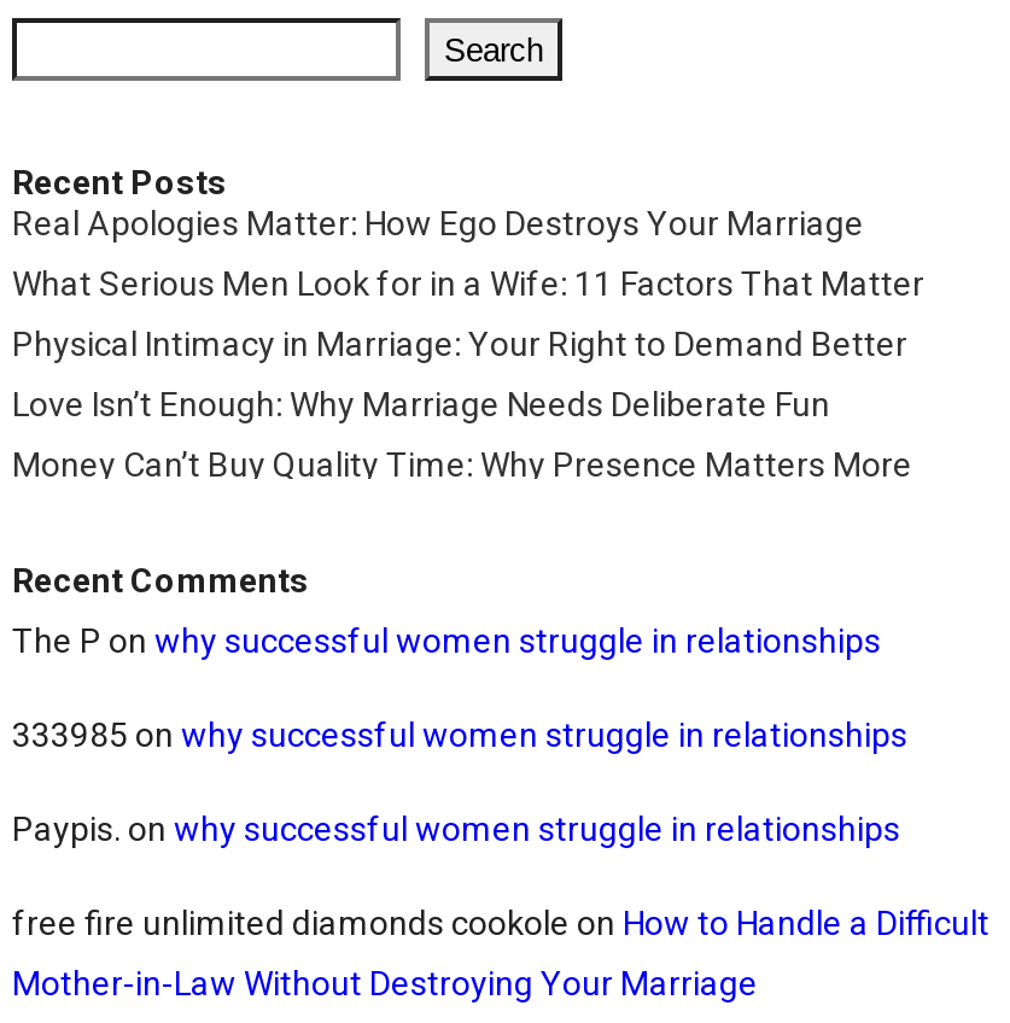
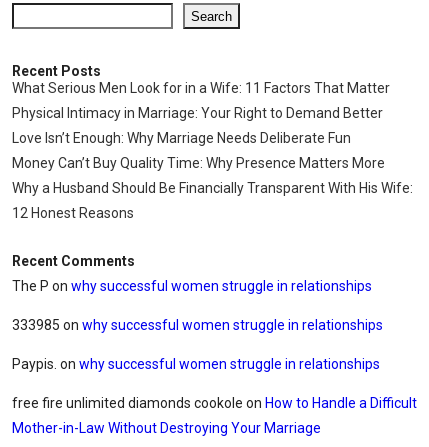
- Real Apologies Matter: How Ego Destroys Your Marriage

moved up: What Serious Men Look for in a Wife: 11 Factors That Matter | Physical Intimacy in Marriage: Your Right to Demand Better | Love Isn’t Enough: Why Marriage Needs Deliberate Fun | Money Can’t Buy Quality Time: Why Presence Matters More

+ Why a Husband Should Be Financially Transparent With His Wife:
+ 12 Honest Reasons
